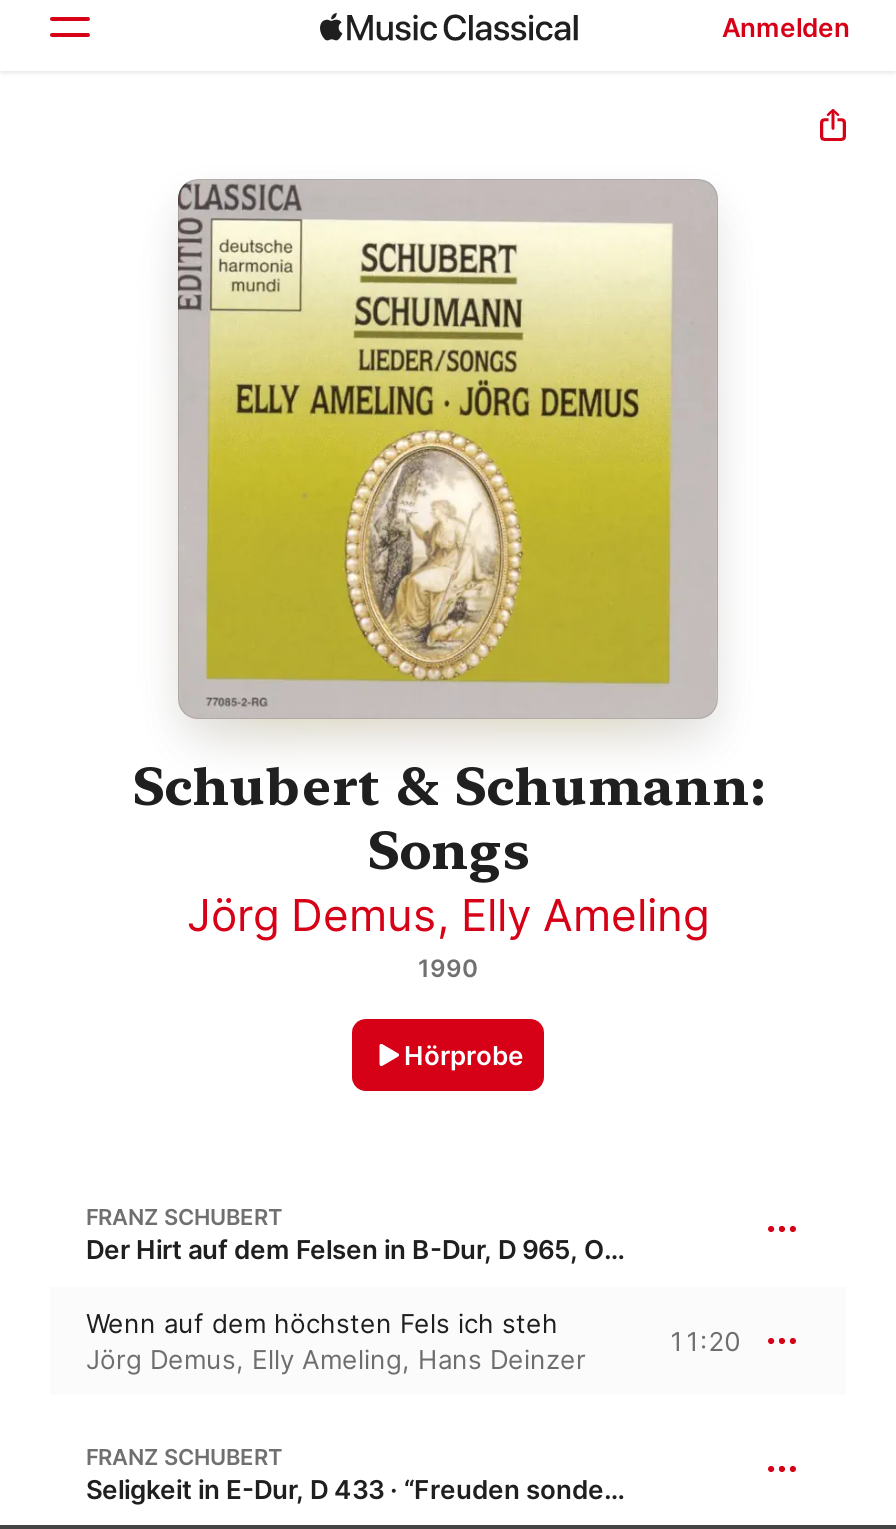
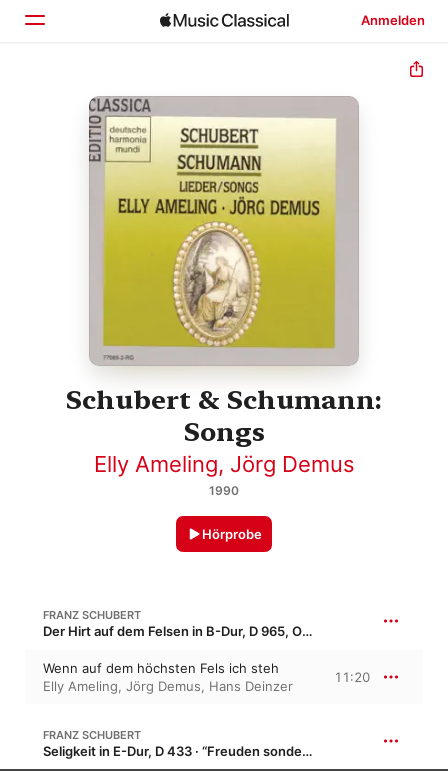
- Jörg Demus, Elly Ameling
+ Elly Ameling, Jörg Demus

- Jörg Demus, Elly Ameling, Hans Deinzer
+ Elly Ameling, Jörg Demus, Hans Deinzer
